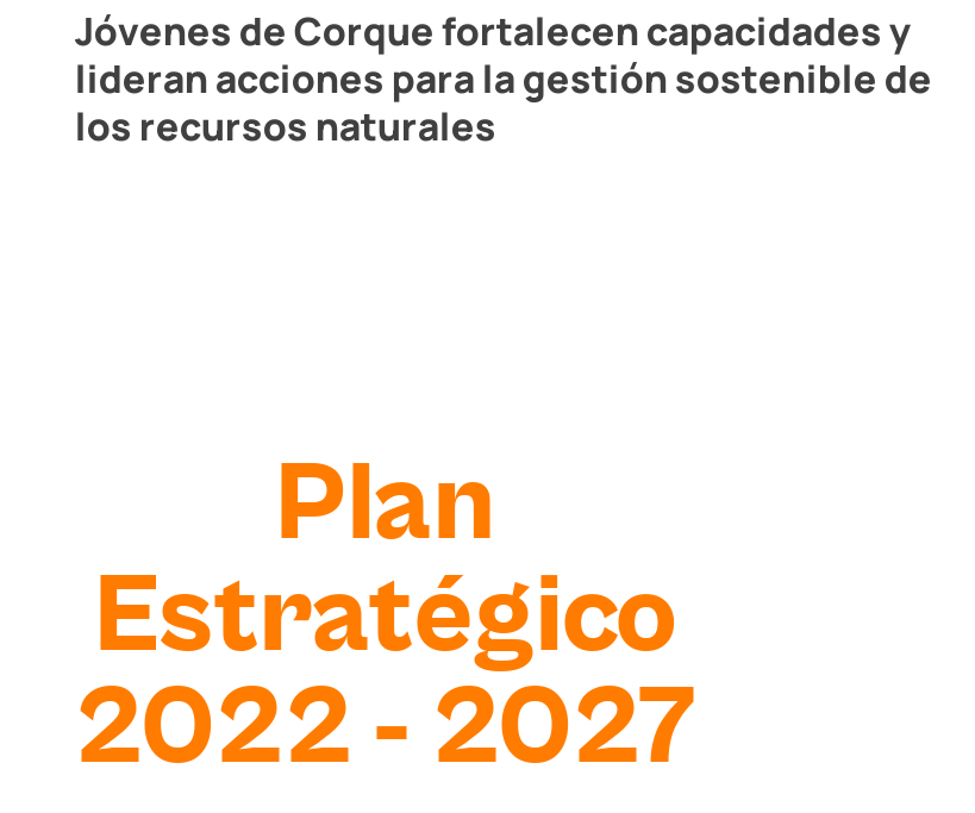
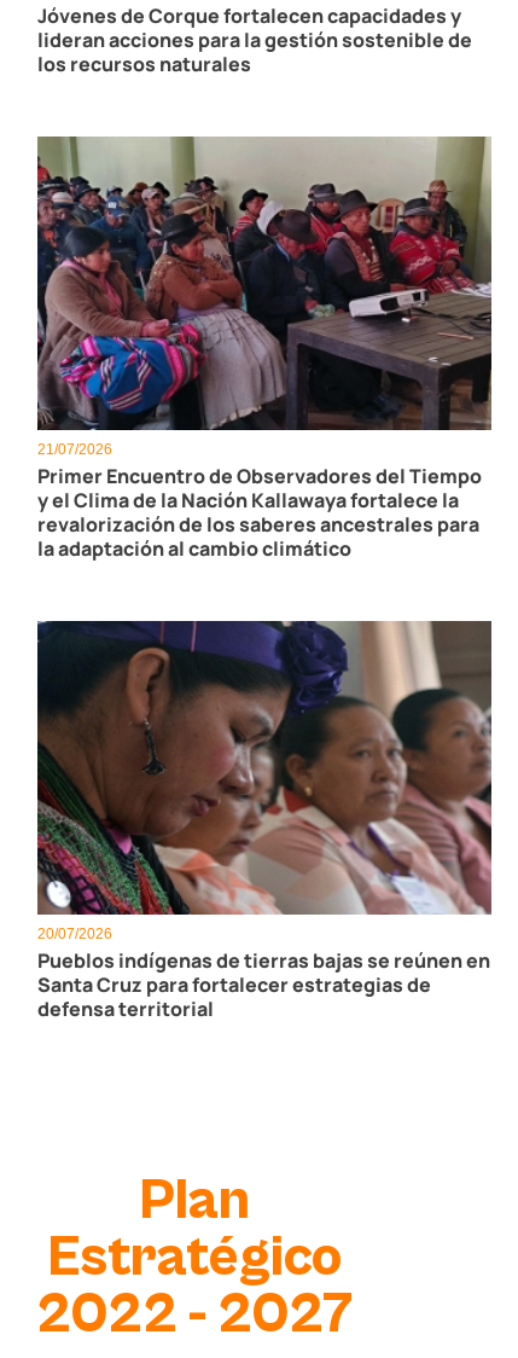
+ [image]
+ 21/07/2026
+ Primer Encuentro de Observadores del Tiempo
+ y el Clima de la Nación Kallawaya fortalece la
+ revalorización de los saberes ancestrales para
+ la adaptación al cambio climático

+ [image]
+ 20/07/2026
+ Pueblos indígenas de tierras bajas se reúnen en
+ Santa Cruz para fortalecer estrategias de
+ defensa territorial
